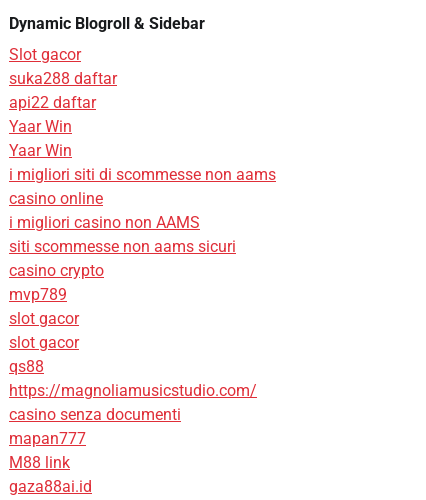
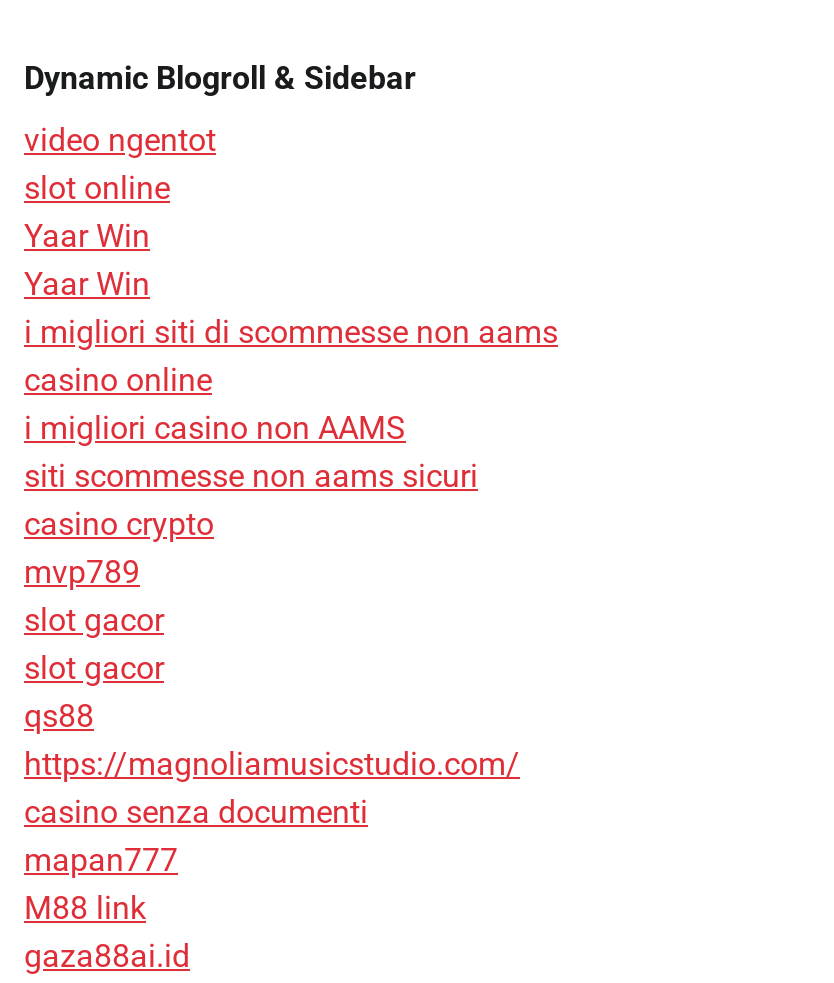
- Slot gacor
- suka288 daftar
- api22 daftar
+ video ngentot
+ slot online
